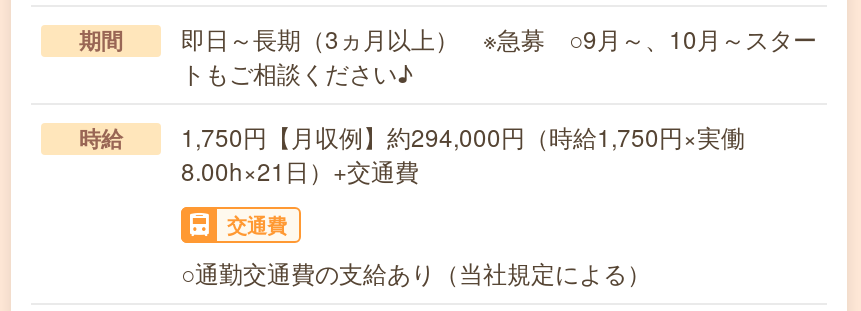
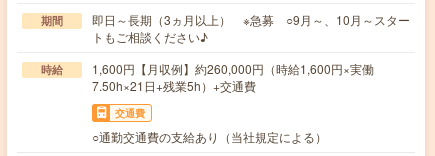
- 1,750円【月収例】約294,000円（時給1,750円×実働
- 8.00h×21日）+交通費
+ 1,600円【月収例】約260,000円（時給1,600円×実働
+ 7.50h×21日+残業5h）+交通費
